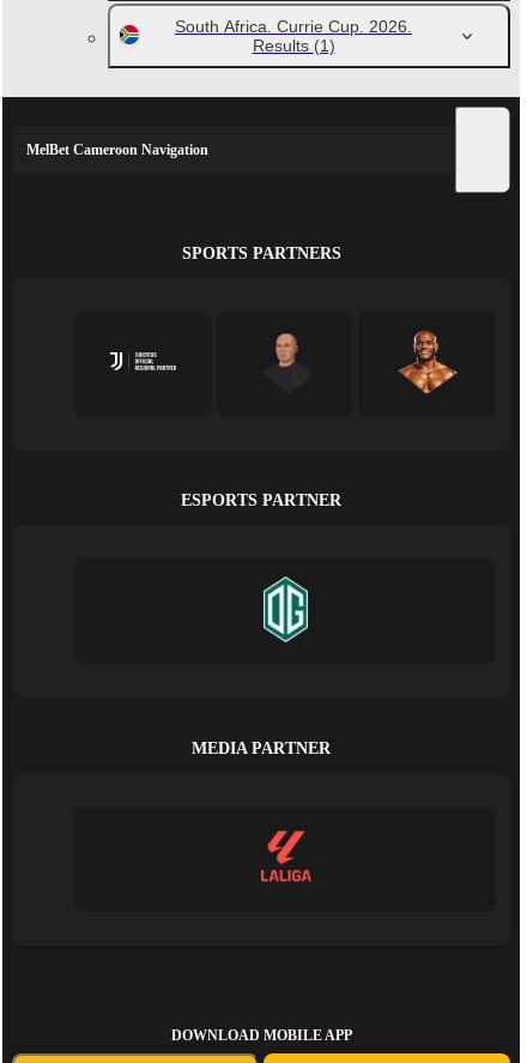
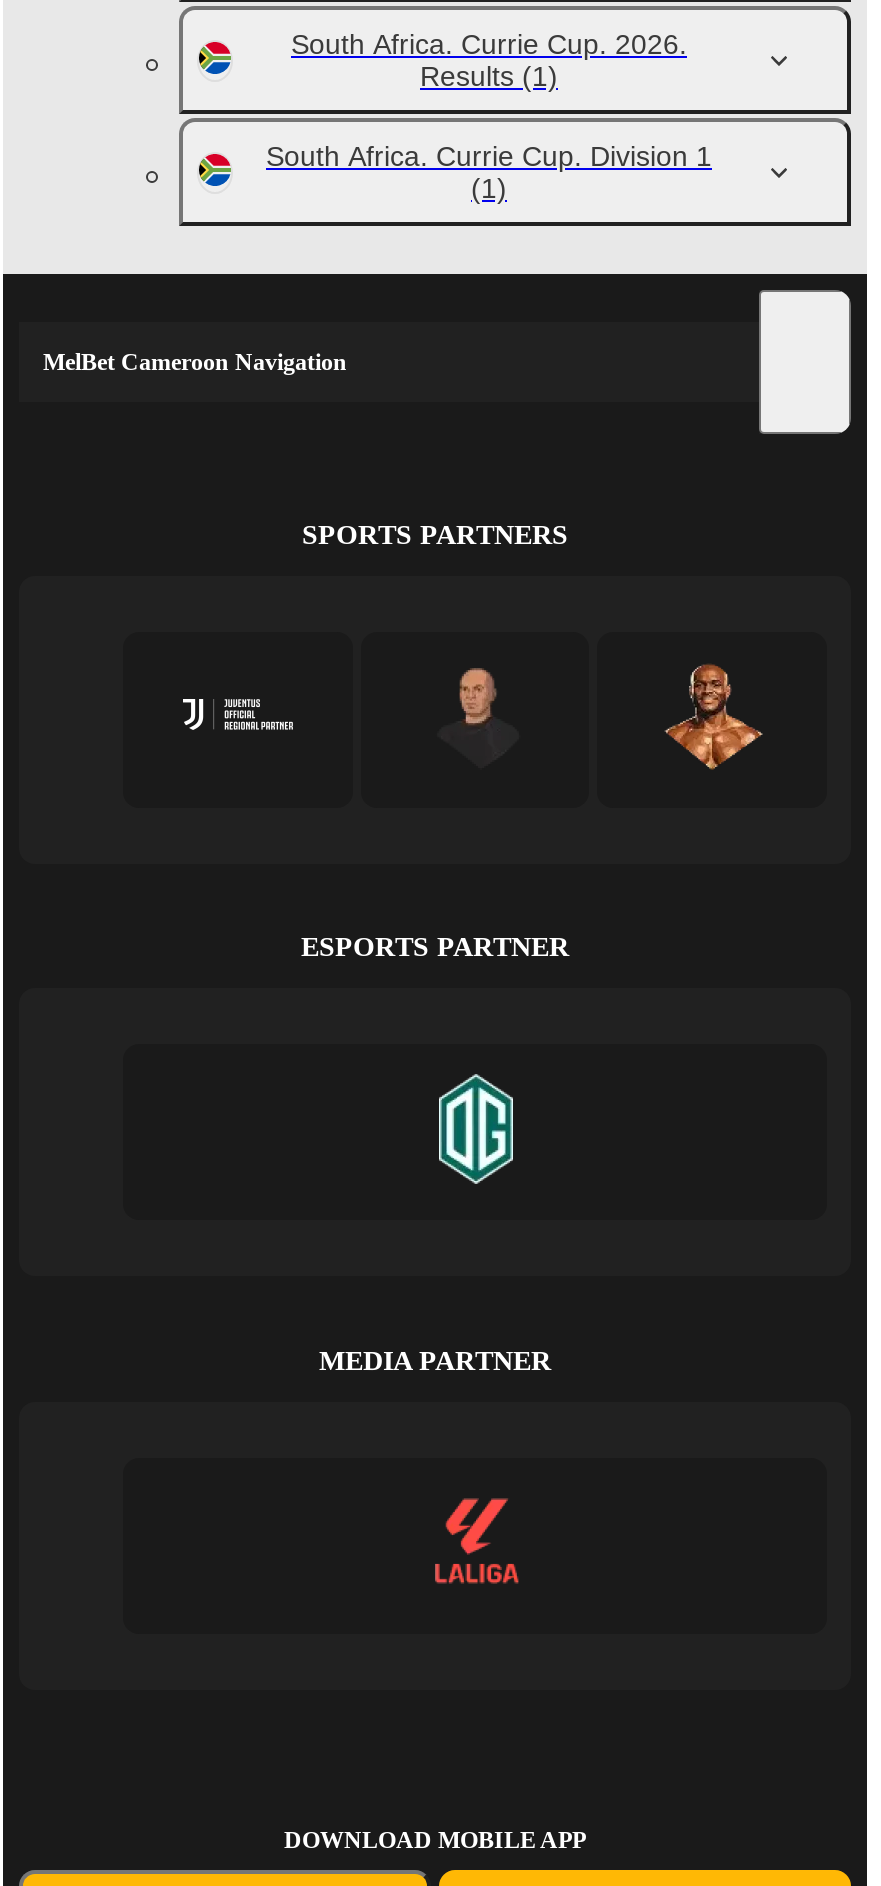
+ South Africa. Currie Cup. Division 1
+ (1)
